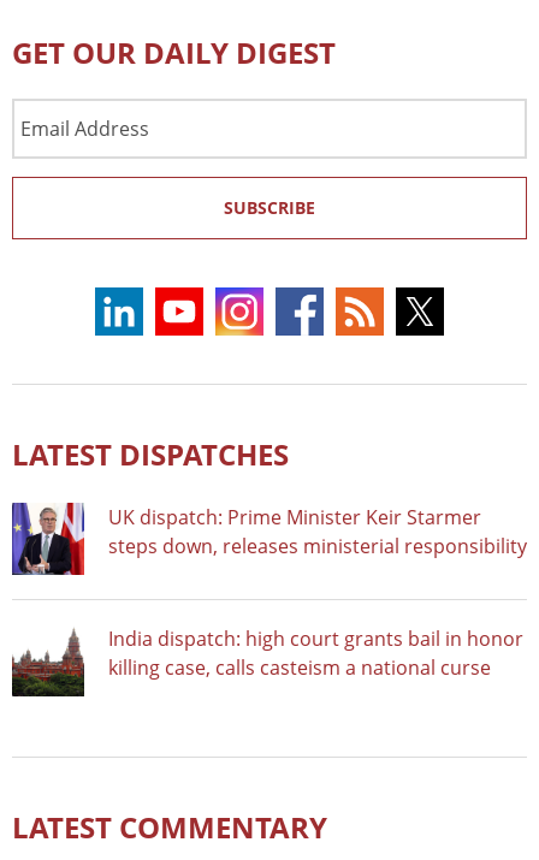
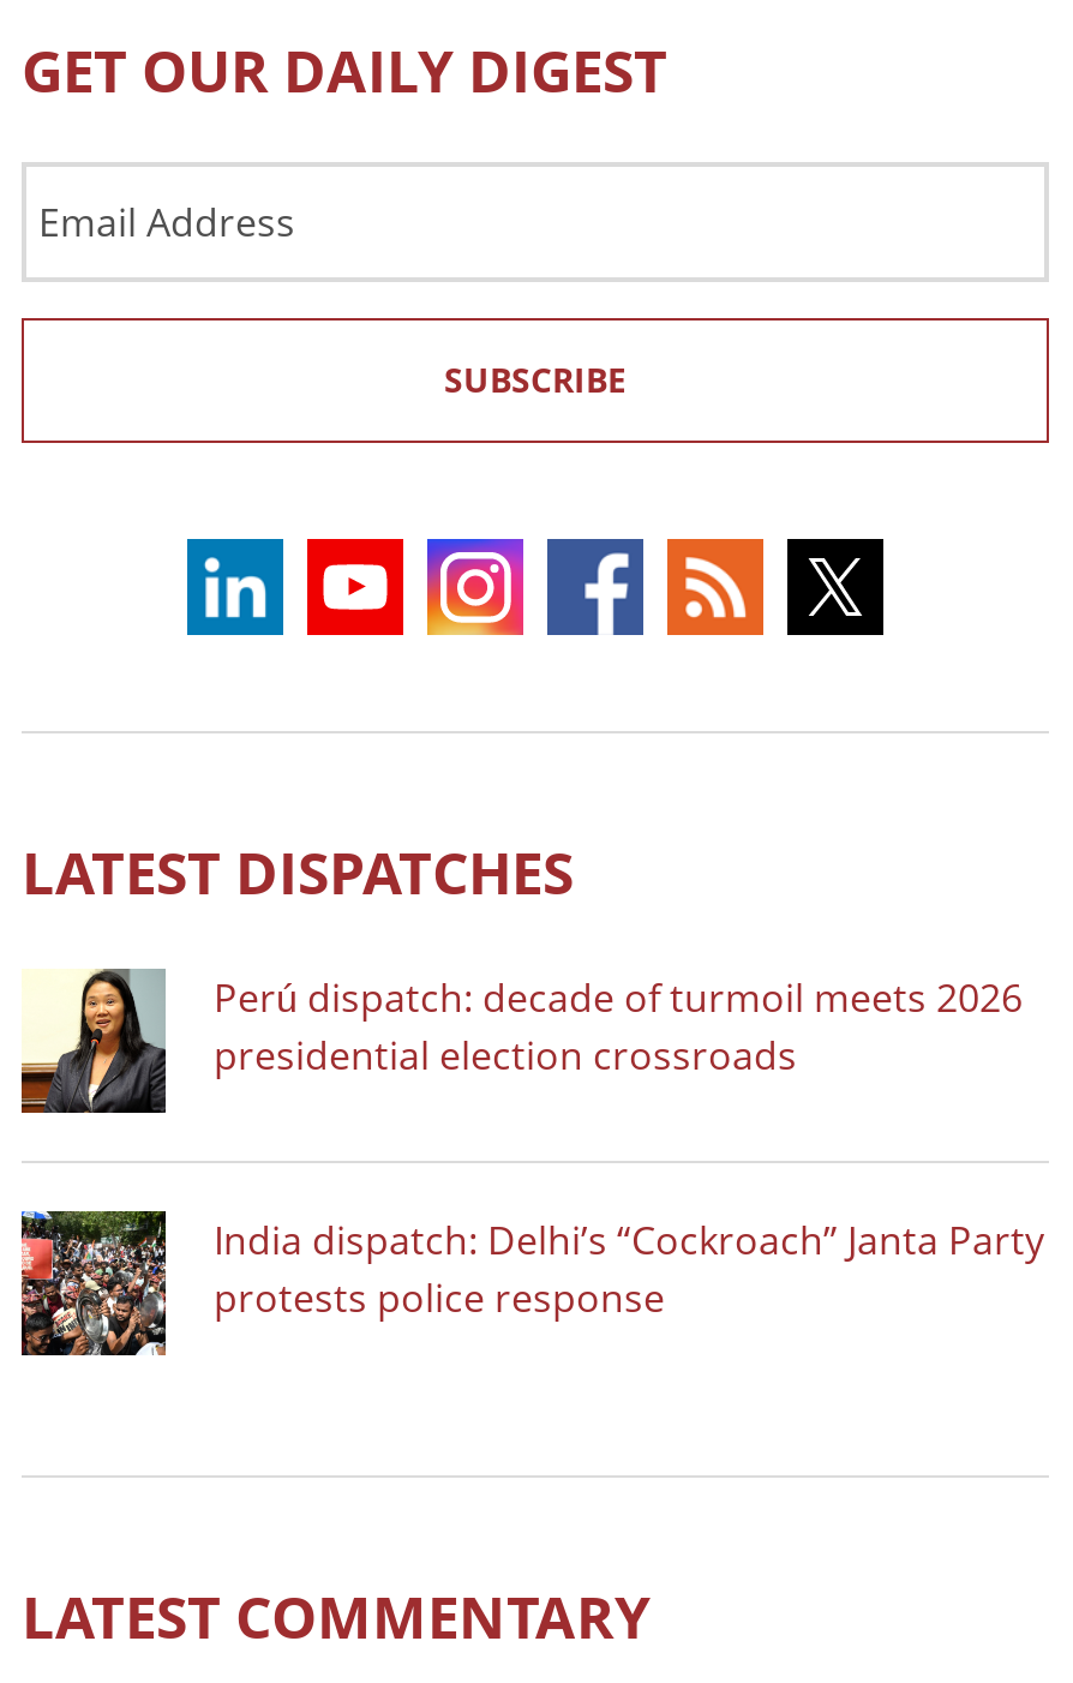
- [image]
- UK dispatch: Prime Minister Keir Starmer
- steps down, releases ministerial responsibility
+ [image]
+ Perú dispatch: decade of turmoil meets 2026
+ presidential election crossroads

- [image]
- India dispatch: high court grants bail in honor
- killing case, calls casteism a national curse
+ [image]
+ India dispatch: Delhi’s “Cockroach” Janta Party
+ protests police response
